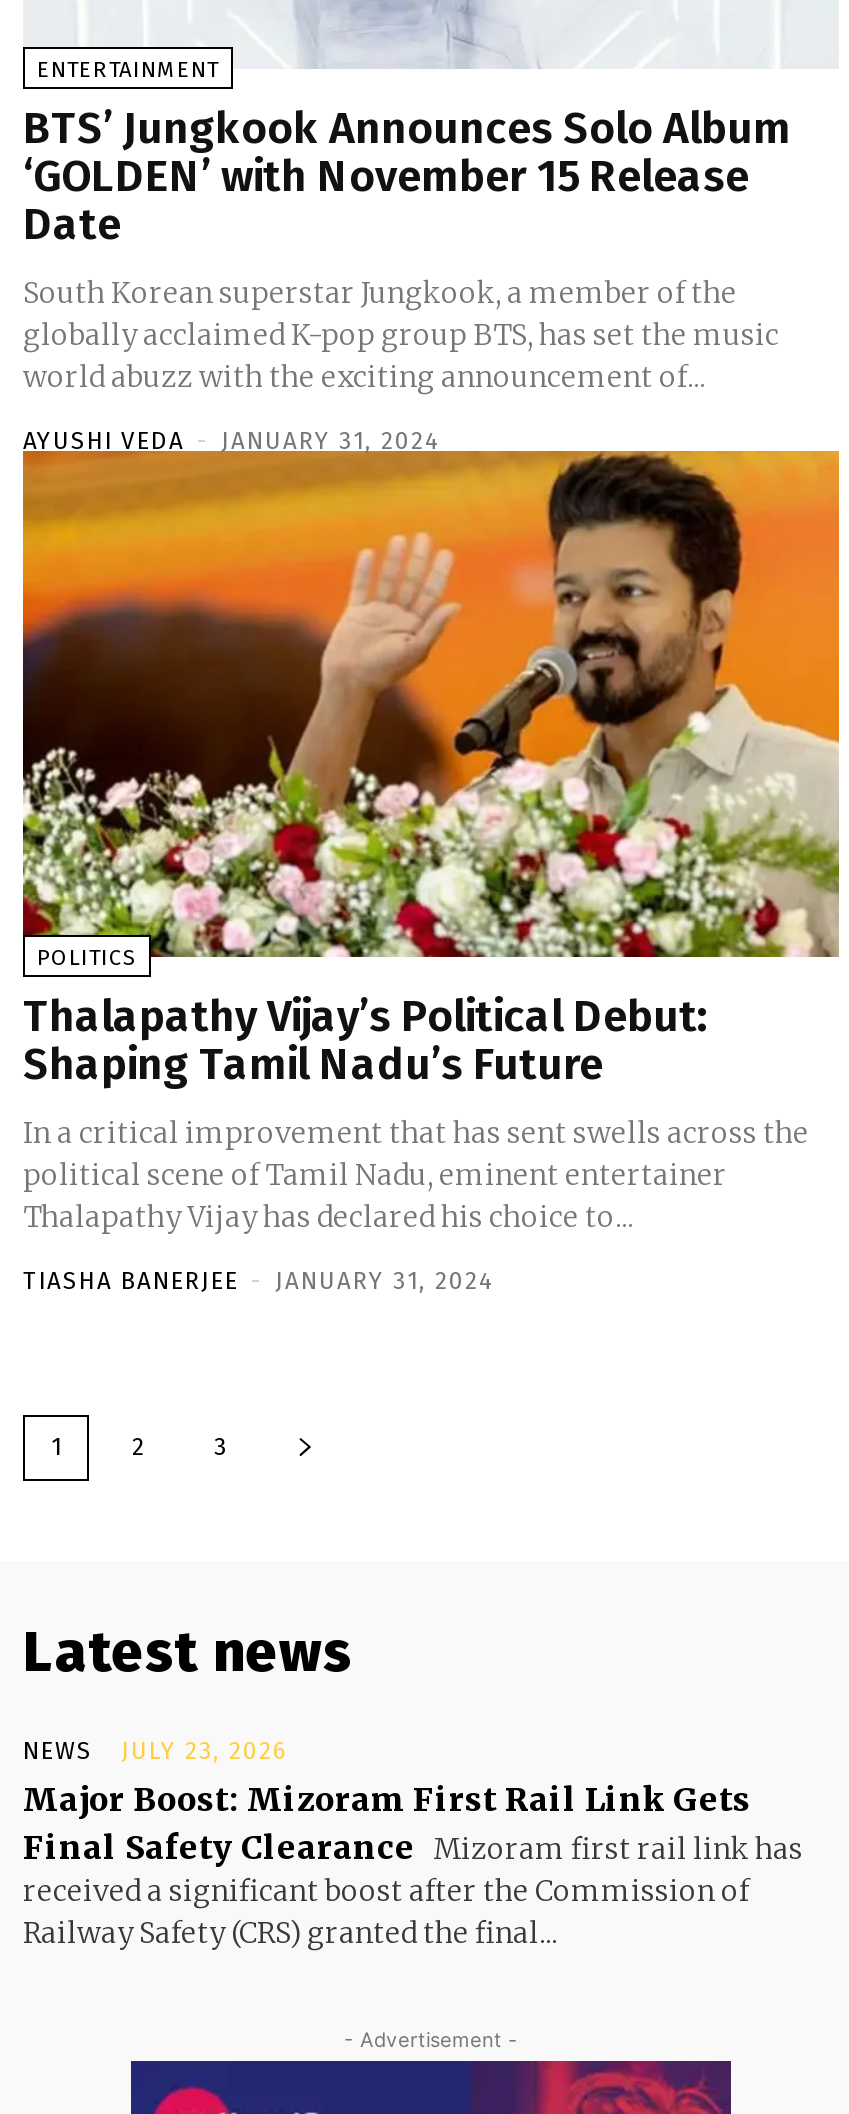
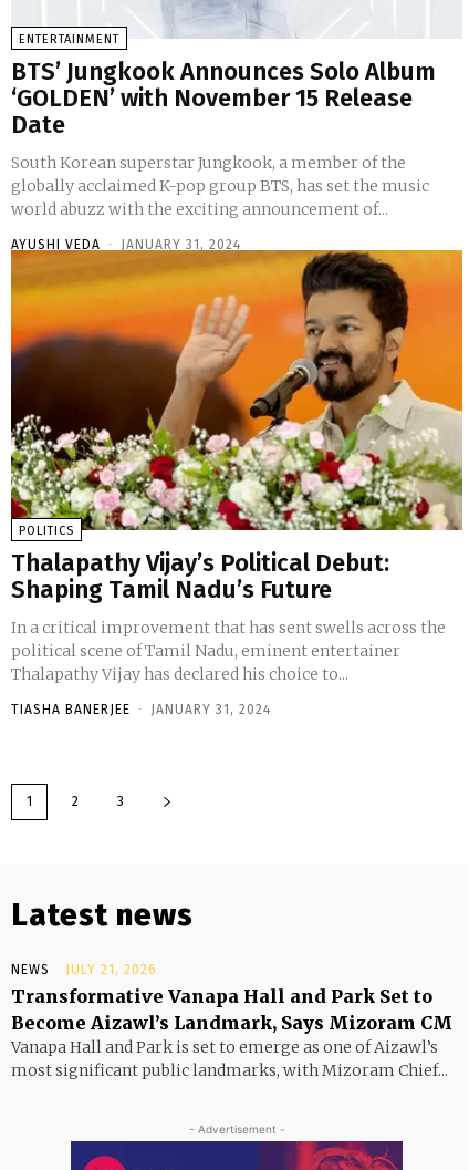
- JULY 23, 2026
- Major Boost: Mizoram First Rail Link Gets
- Final Safety Clearance Mizoram first rail link has
- received a significant boost after the Commission of
- Railway Safety (CRS) granted the final...
+ JULY 21, 2026
+ Transformative Vanapa Hall and Park Set to
+ Become Aizawl’s Landmark, Says Mizoram CM
+ Vanapa Hall and Park is set to emerge as one of Aizawl’s
+ most significant public landmarks, with Mizoram Chief...
